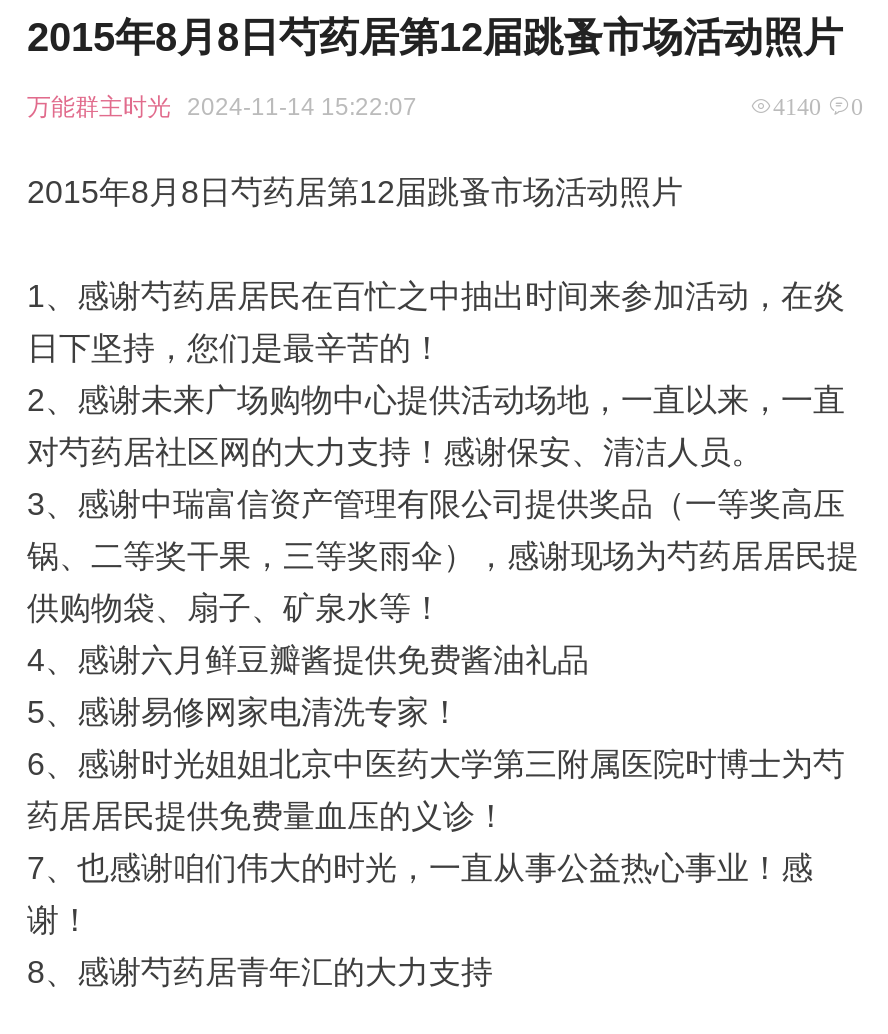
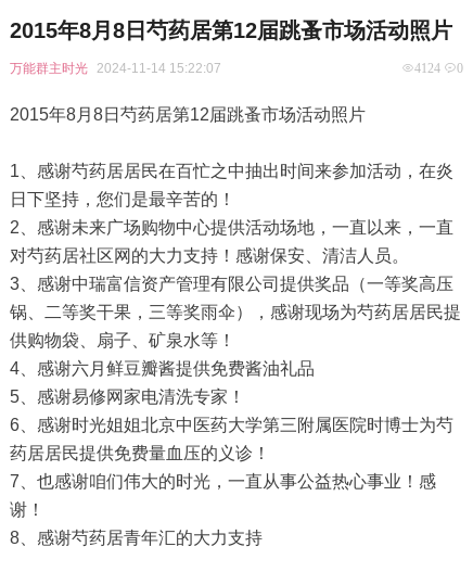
- 4140 0
+ 4124 0
